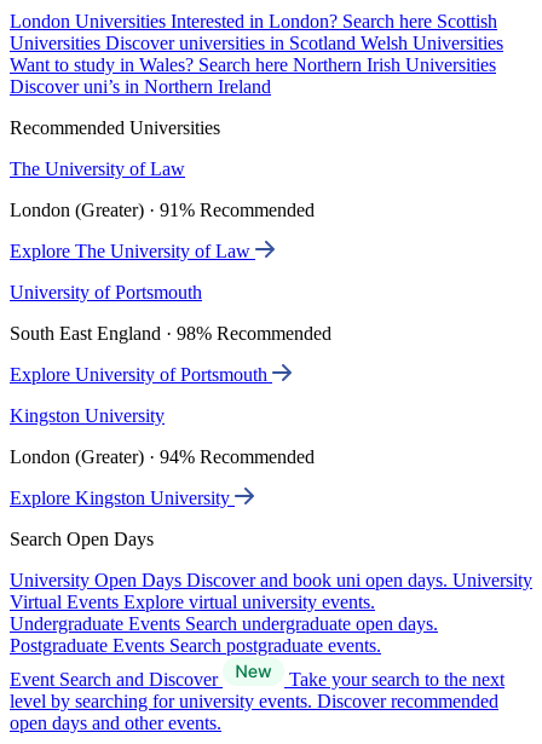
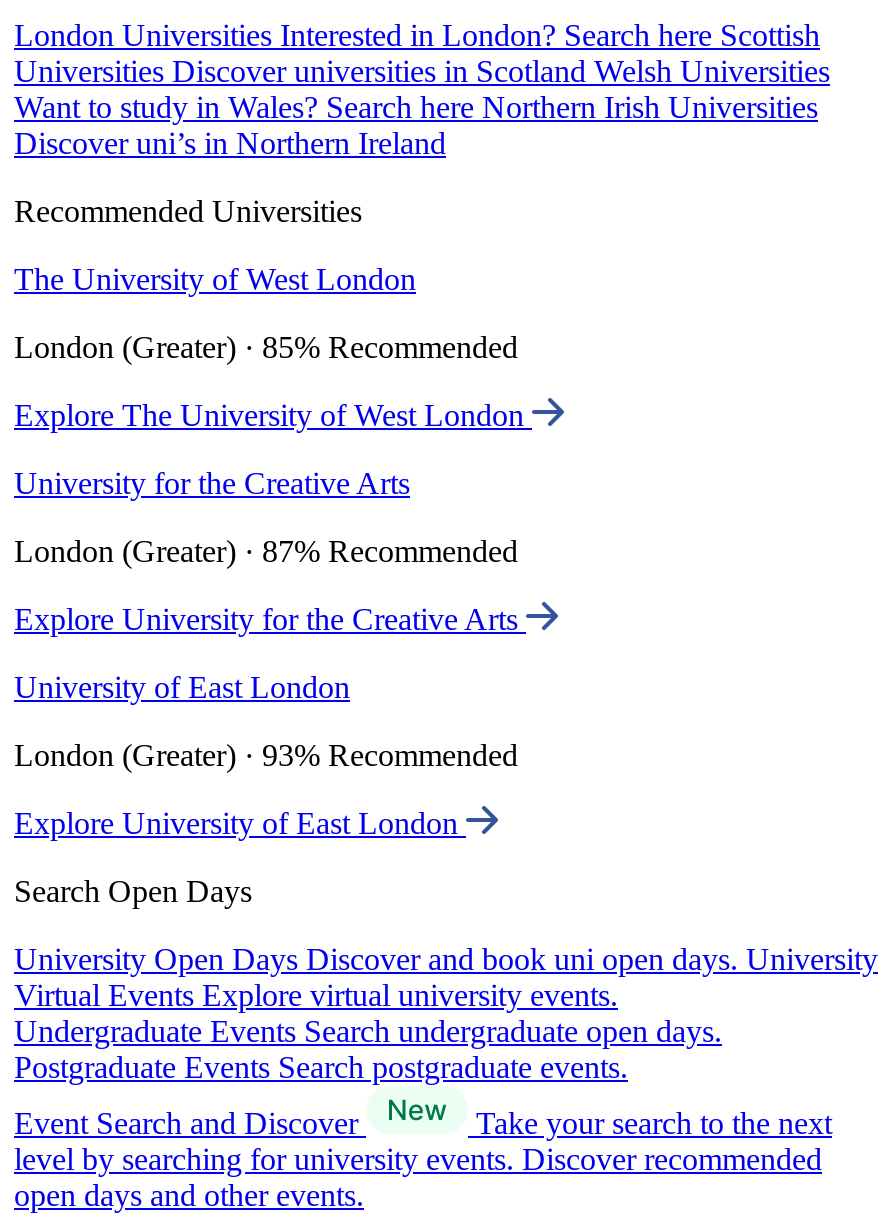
- The University of Law
+ The University of West London

- London (Greater) · 91% Recommended
+ London (Greater) · 85% Recommended

- Explore The University of Law
+ Explore The University of West London

- University of Portsmouth
+ University for the Creative Arts

- South East England · 98% Recommended
+ London (Greater) · 87% Recommended

- Explore University of Portsmouth
+ Explore University for the Creative Arts

- Kingston University
+ University of East London

- London (Greater) · 94% Recommended
+ London (Greater) · 93% Recommended

- Explore Kingston University
+ Explore University of East London
